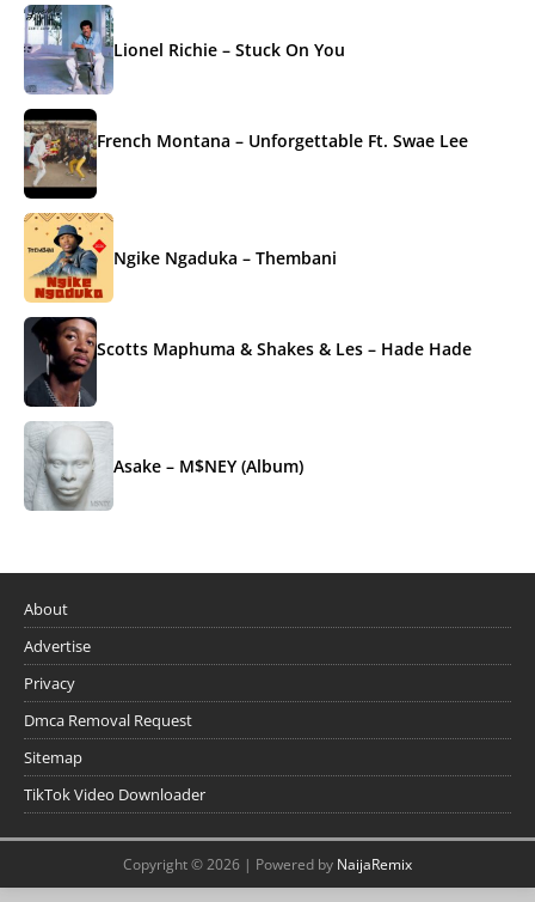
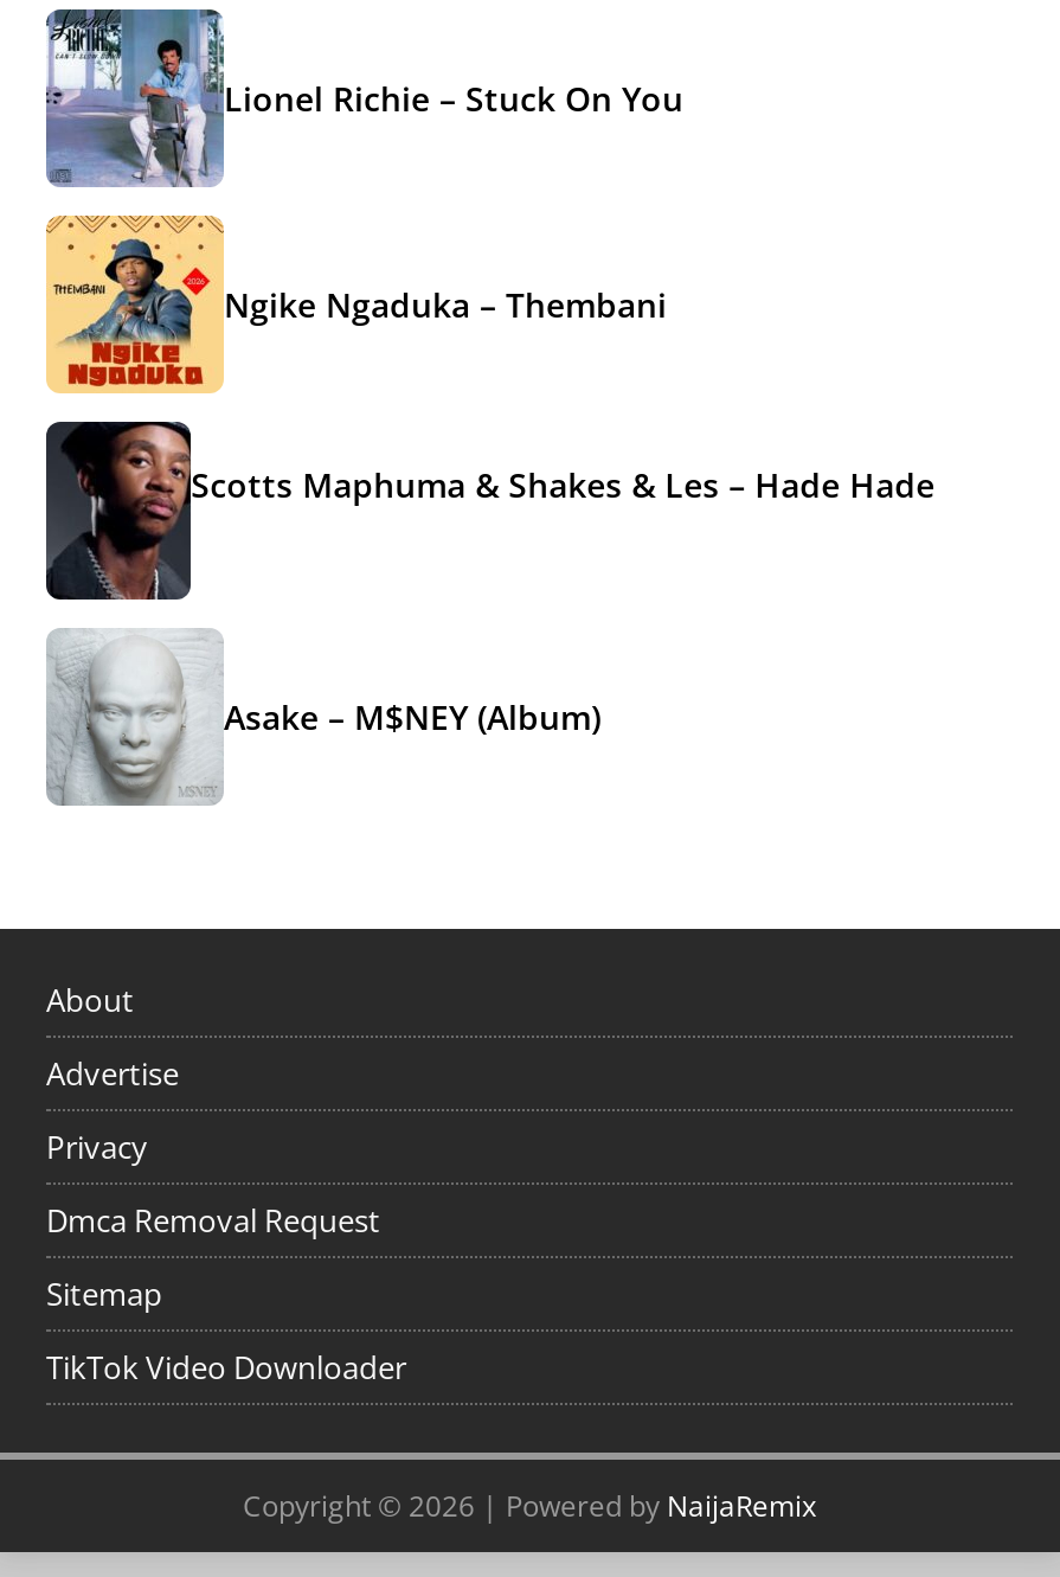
- [image]
- French Montana – Unforgettable Ft. Swae Lee
